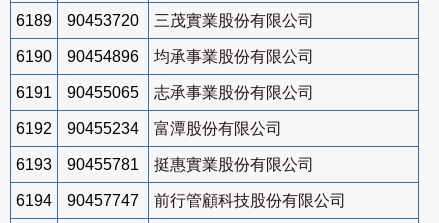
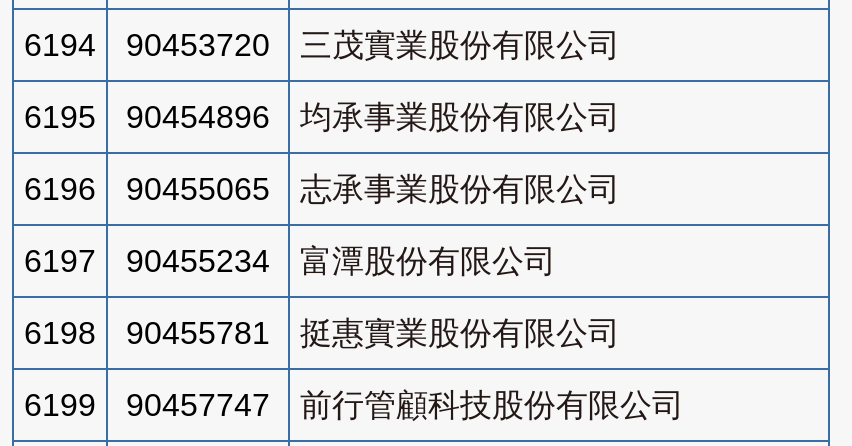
- 6189 90453720 三茂實業股份有限公司
+ 6194 90453720 三茂實業股份有限公司

- 6190 90454896 均承事業股份有限公司
+ 6195 90454896 均承事業股份有限公司

- 6191 90455065 志承事業股份有限公司
+ 6196 90455065 志承事業股份有限公司

- 6192 90455234 富潭股份有限公司
+ 6197 90455234 富潭股份有限公司

- 6193 90455781 挺惠實業股份有限公司
+ 6198 90455781 挺惠實業股份有限公司

- 6194 90457747 前行管顧科技股份有限公司
+ 6199 90457747 前行管顧科技股份有限公司
